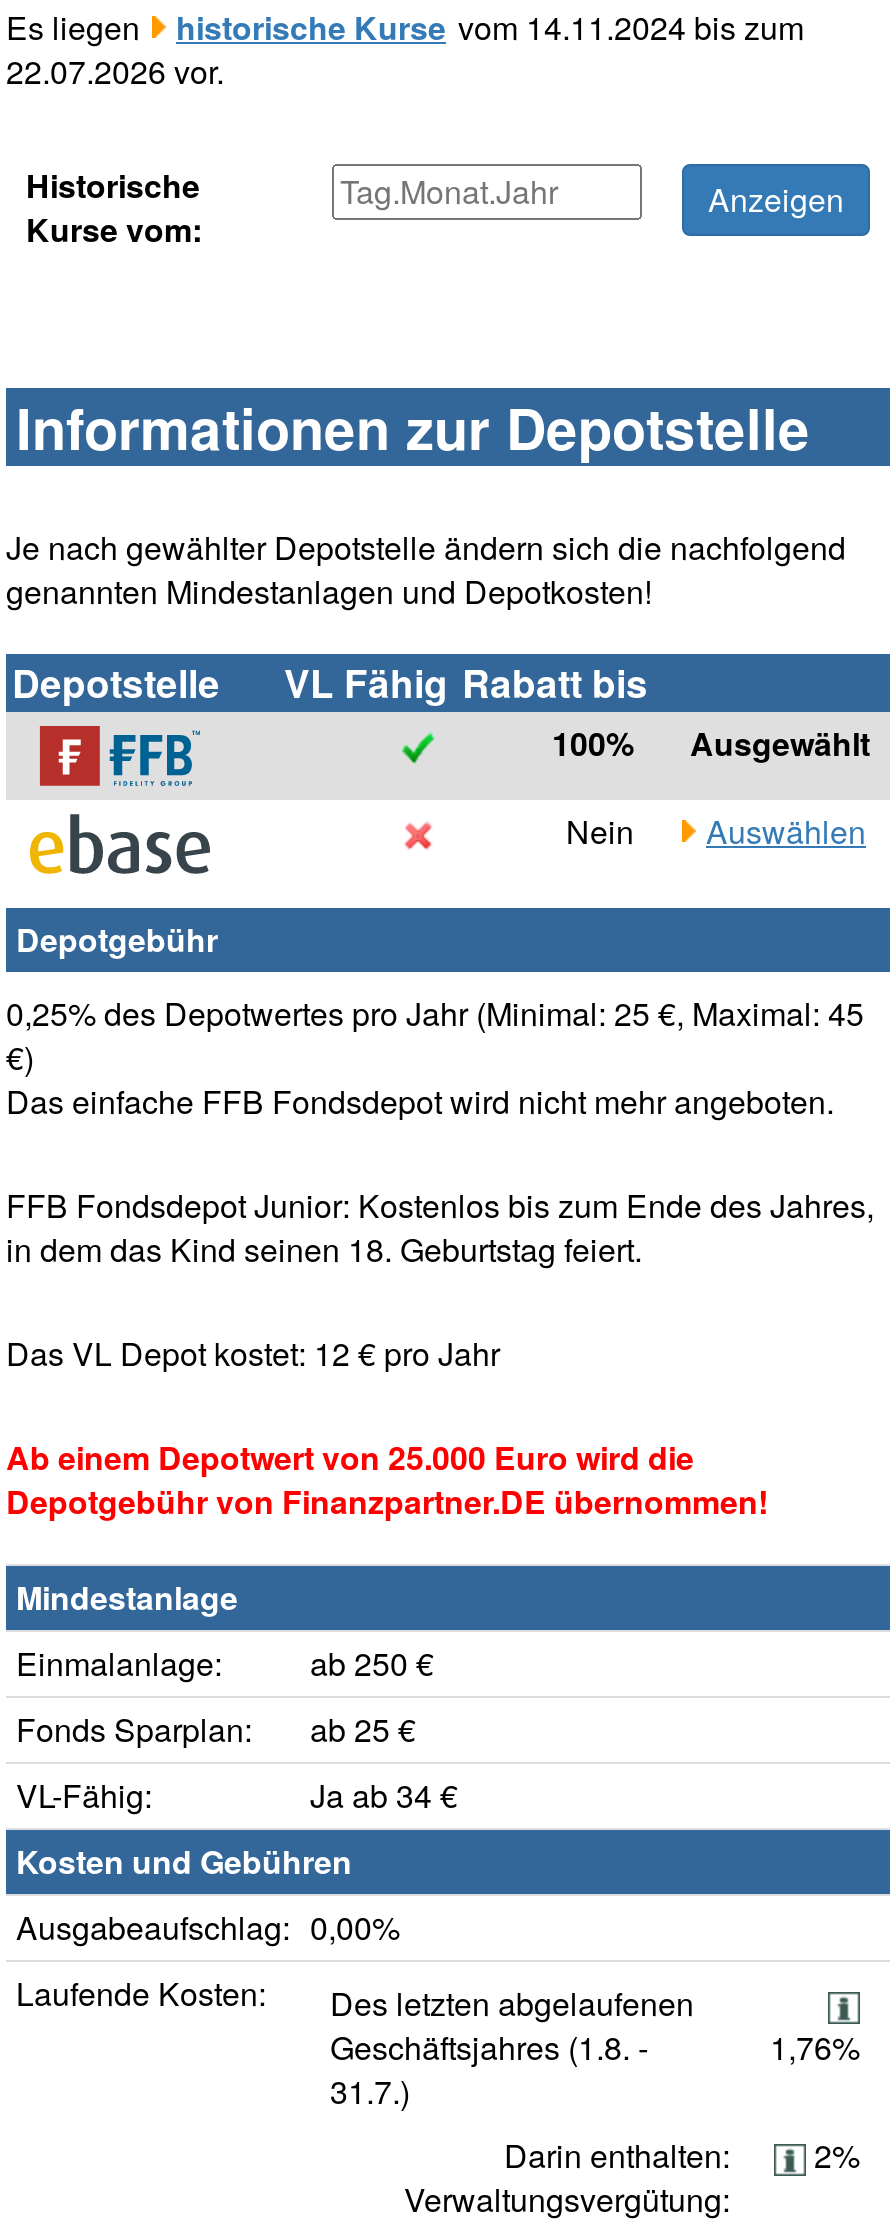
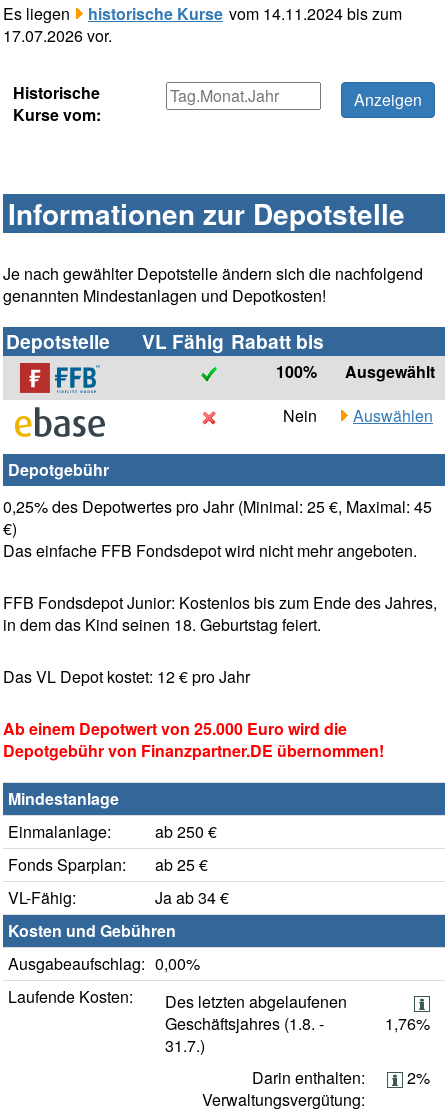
- 22.07.2026 vor.
+ 17.07.2026 vor.
